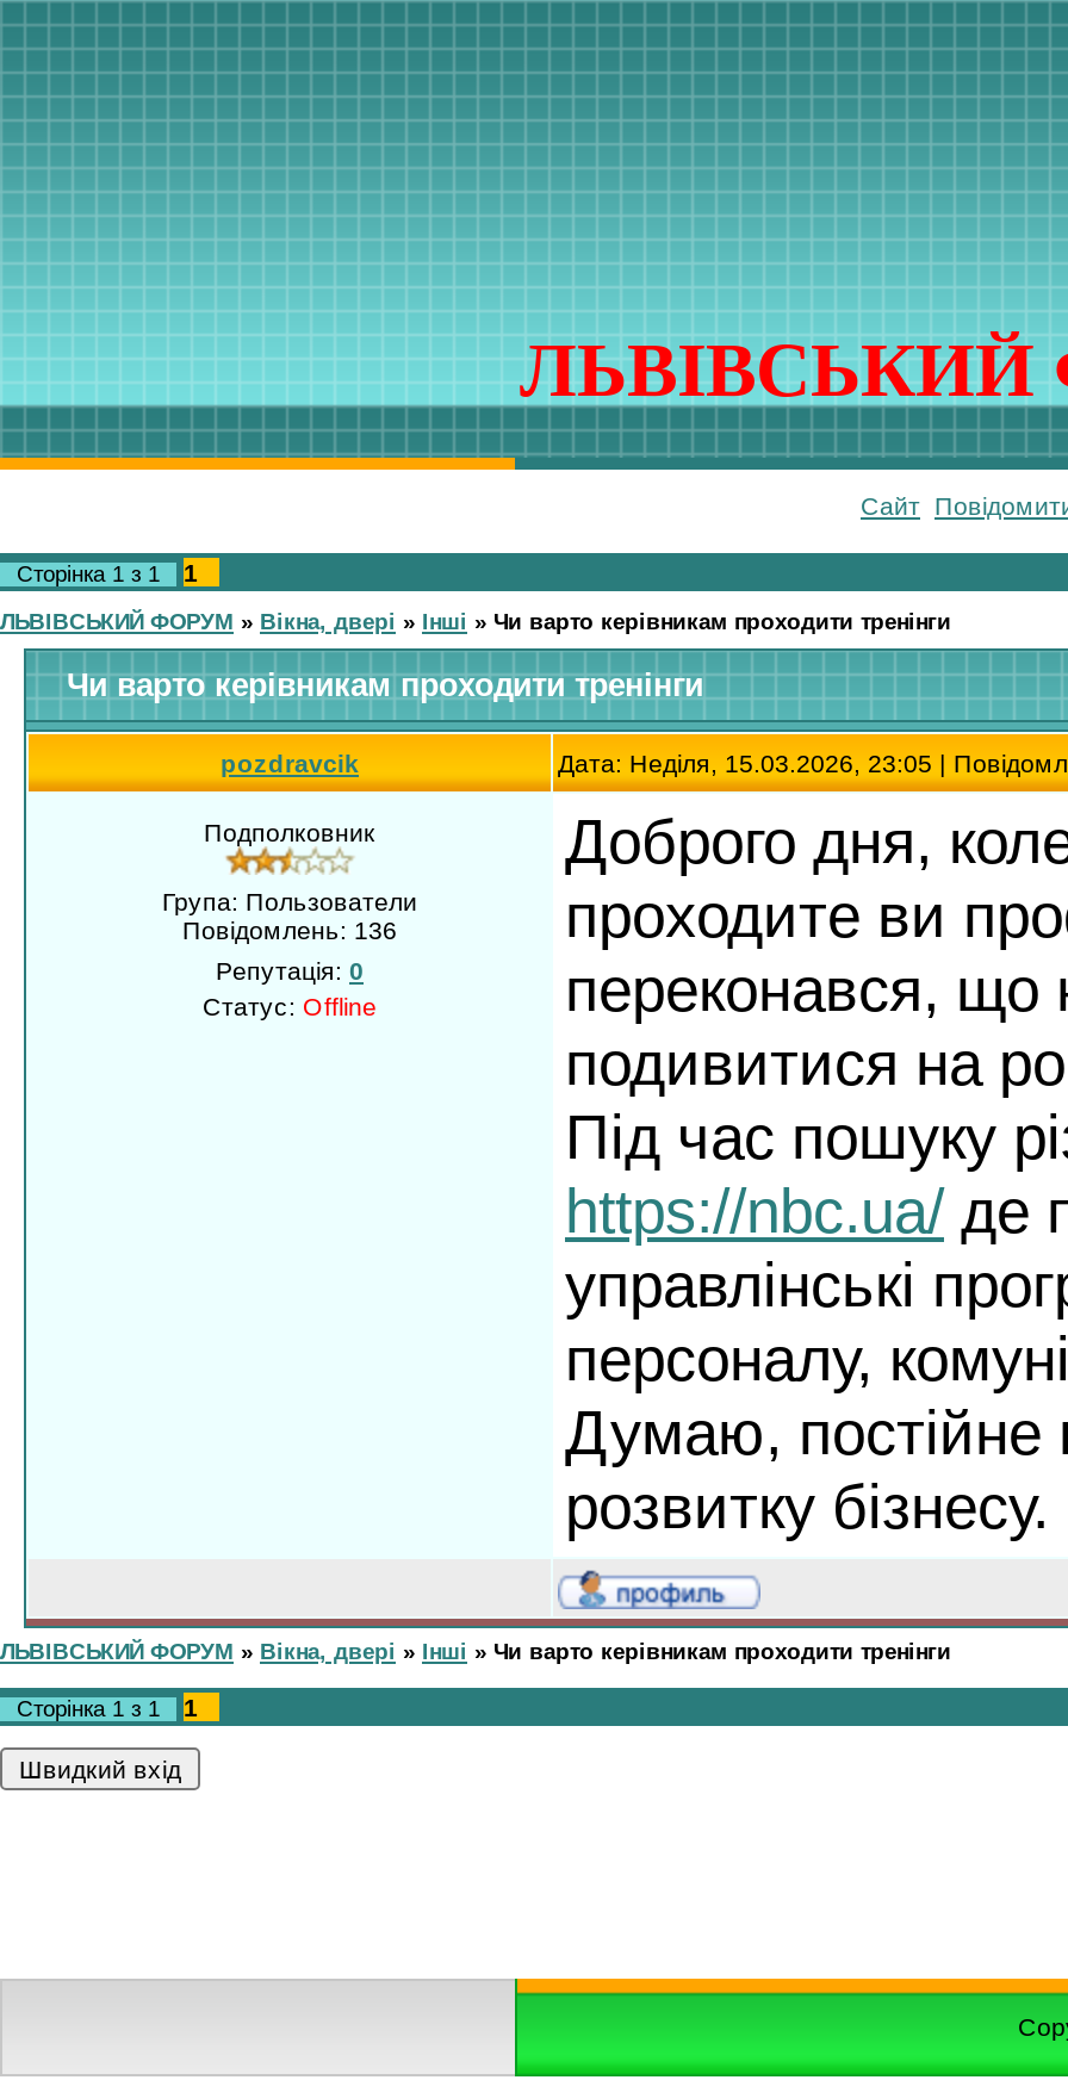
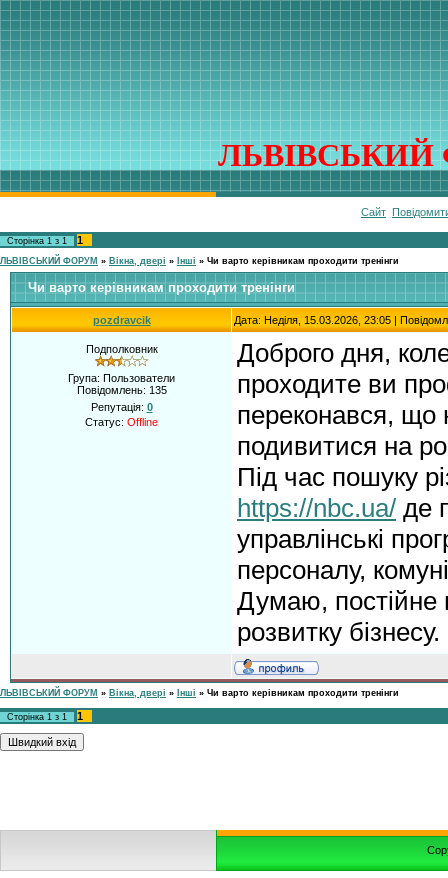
- Повідомлень: 136
+ Повідомлень: 135
